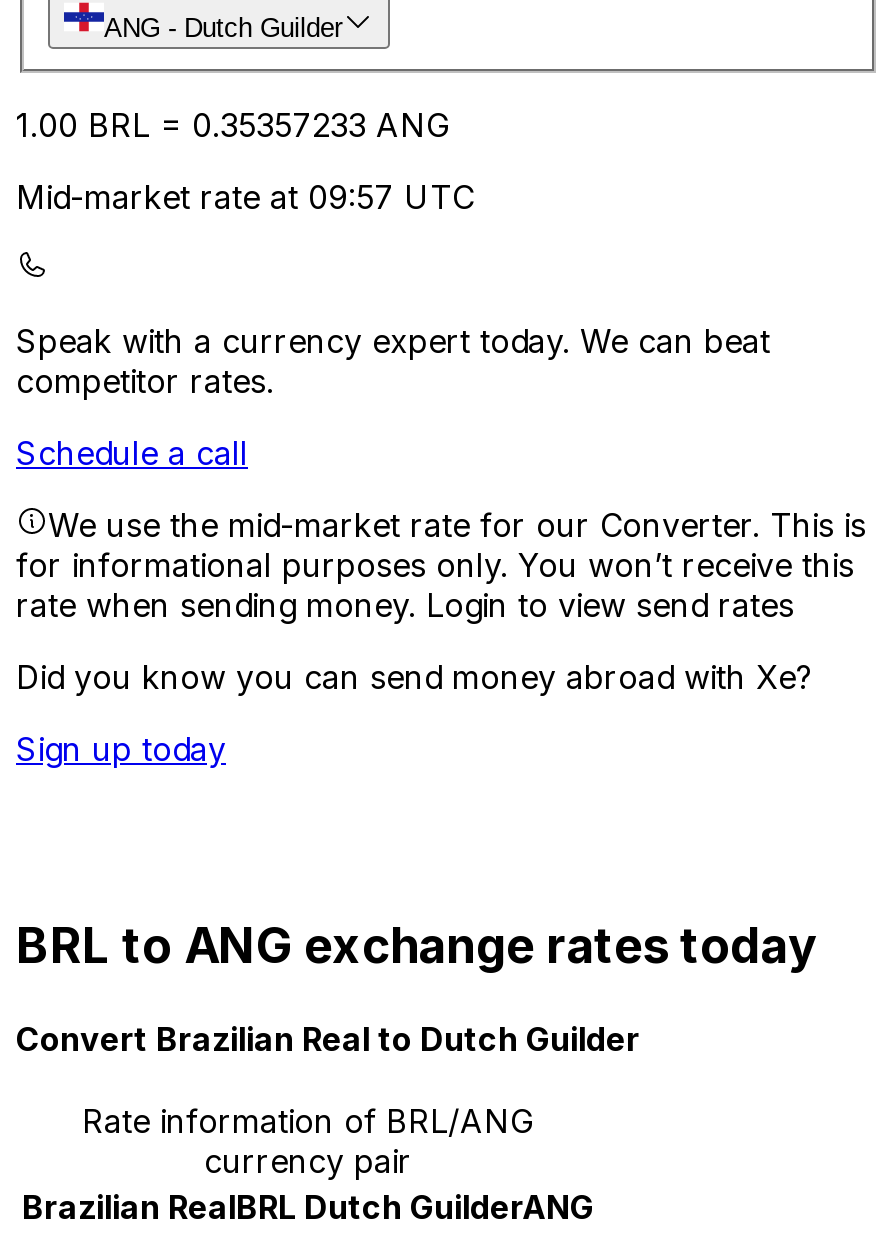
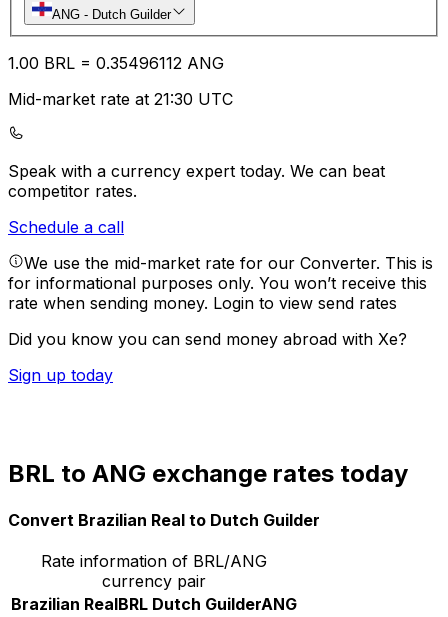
- 1.00 BRL = 0.35357233 ANG
+ 1.00 BRL = 0.35496112 ANG

- Mid-market rate at 09:57 UTC
+ Mid-market rate at 21:30 UTC
